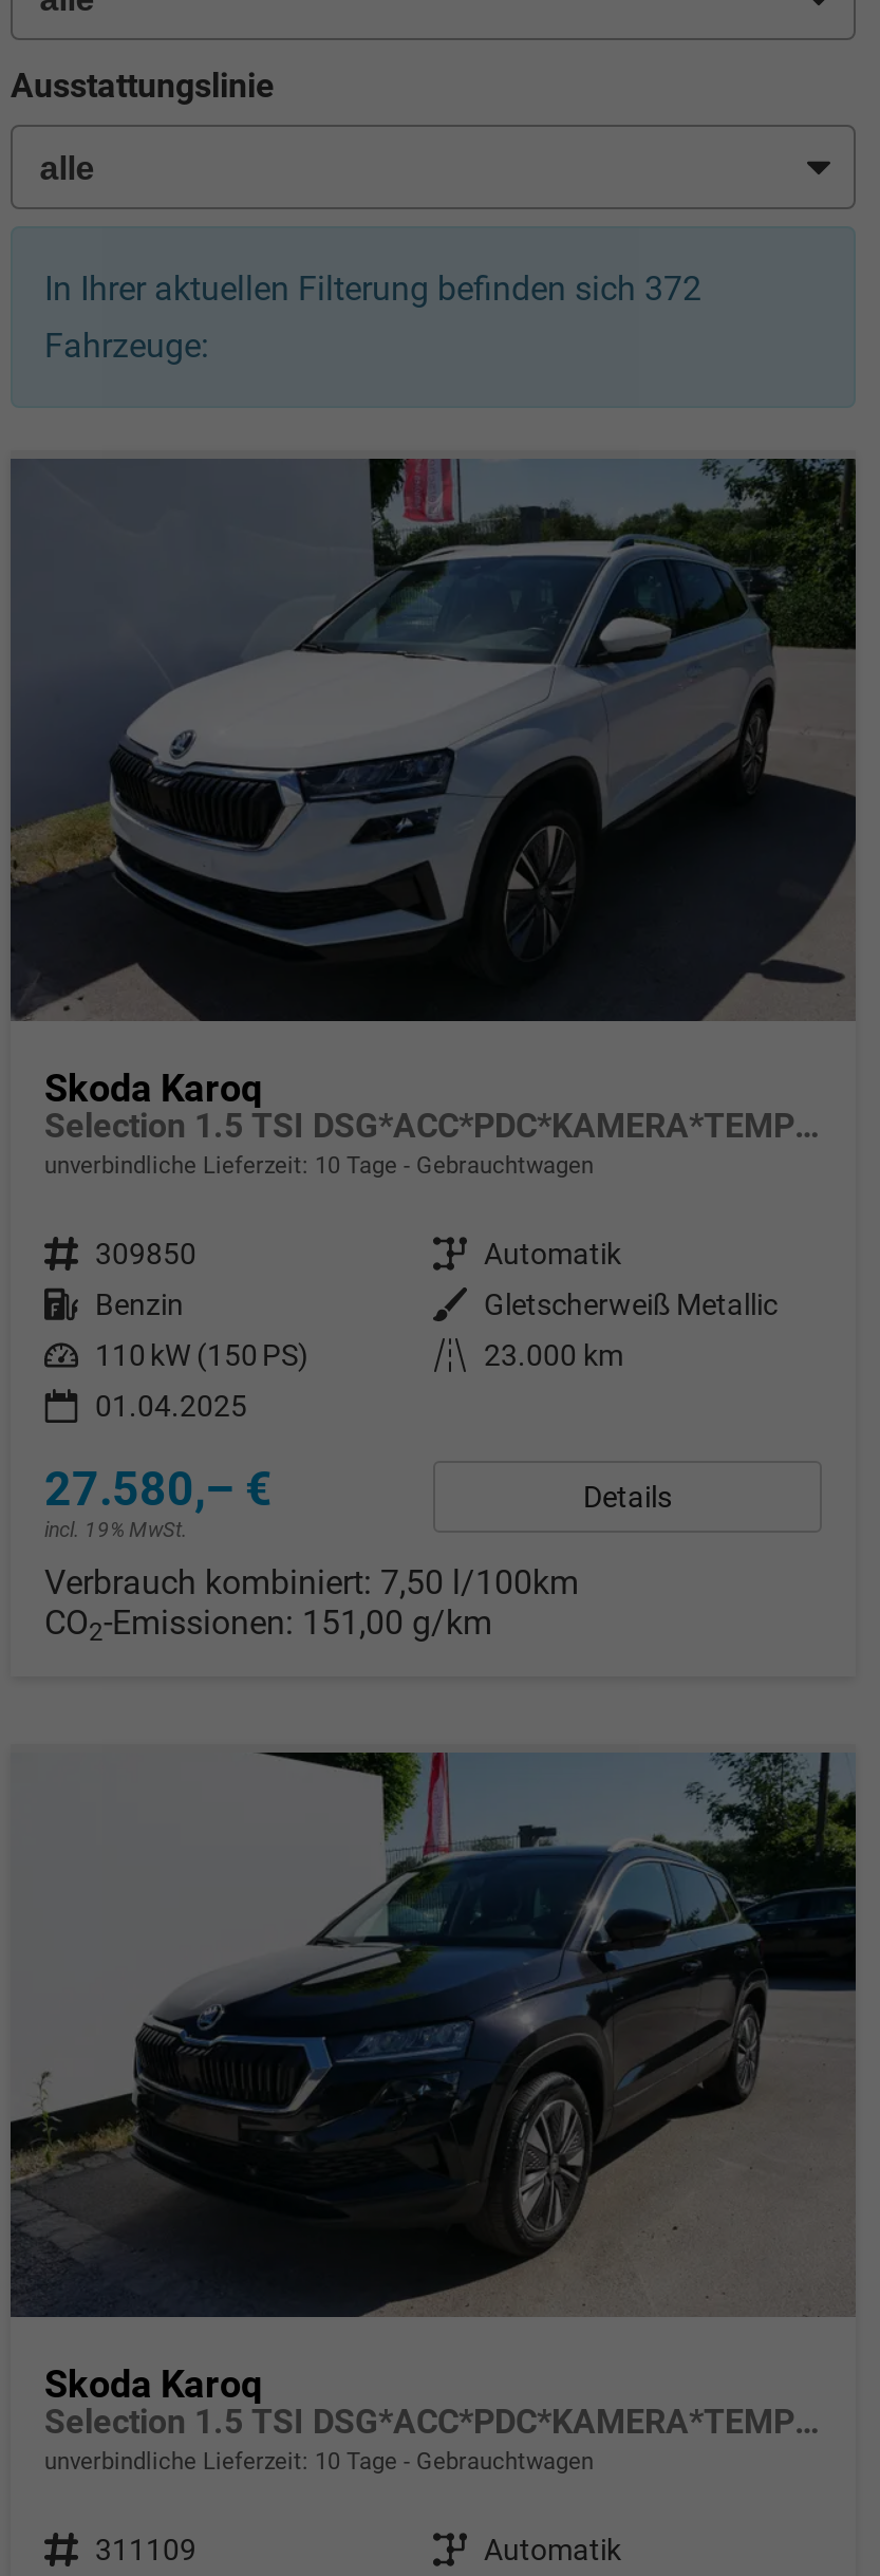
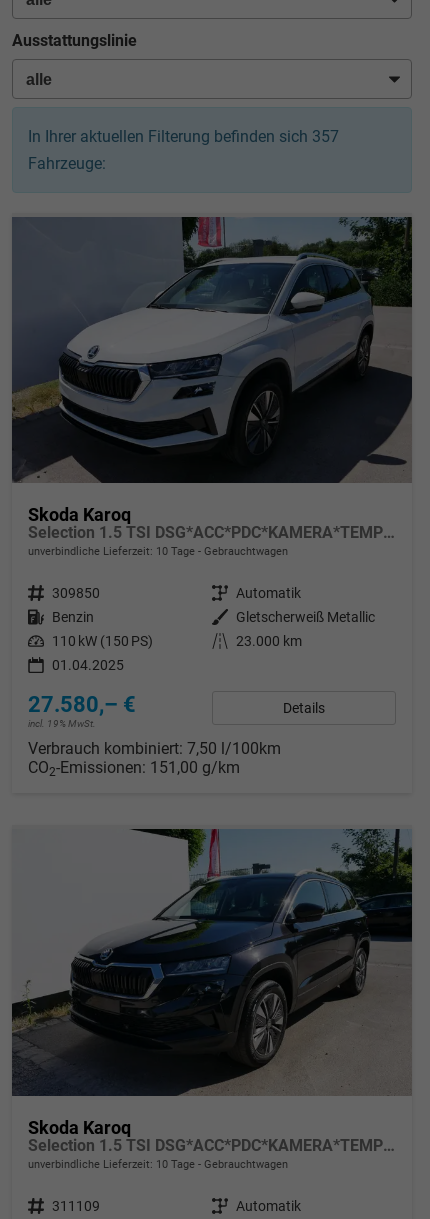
- In Ihrer aktuellen Filterung befinden sich 372
+ In Ihrer aktuellen Filterung befinden sich 357
